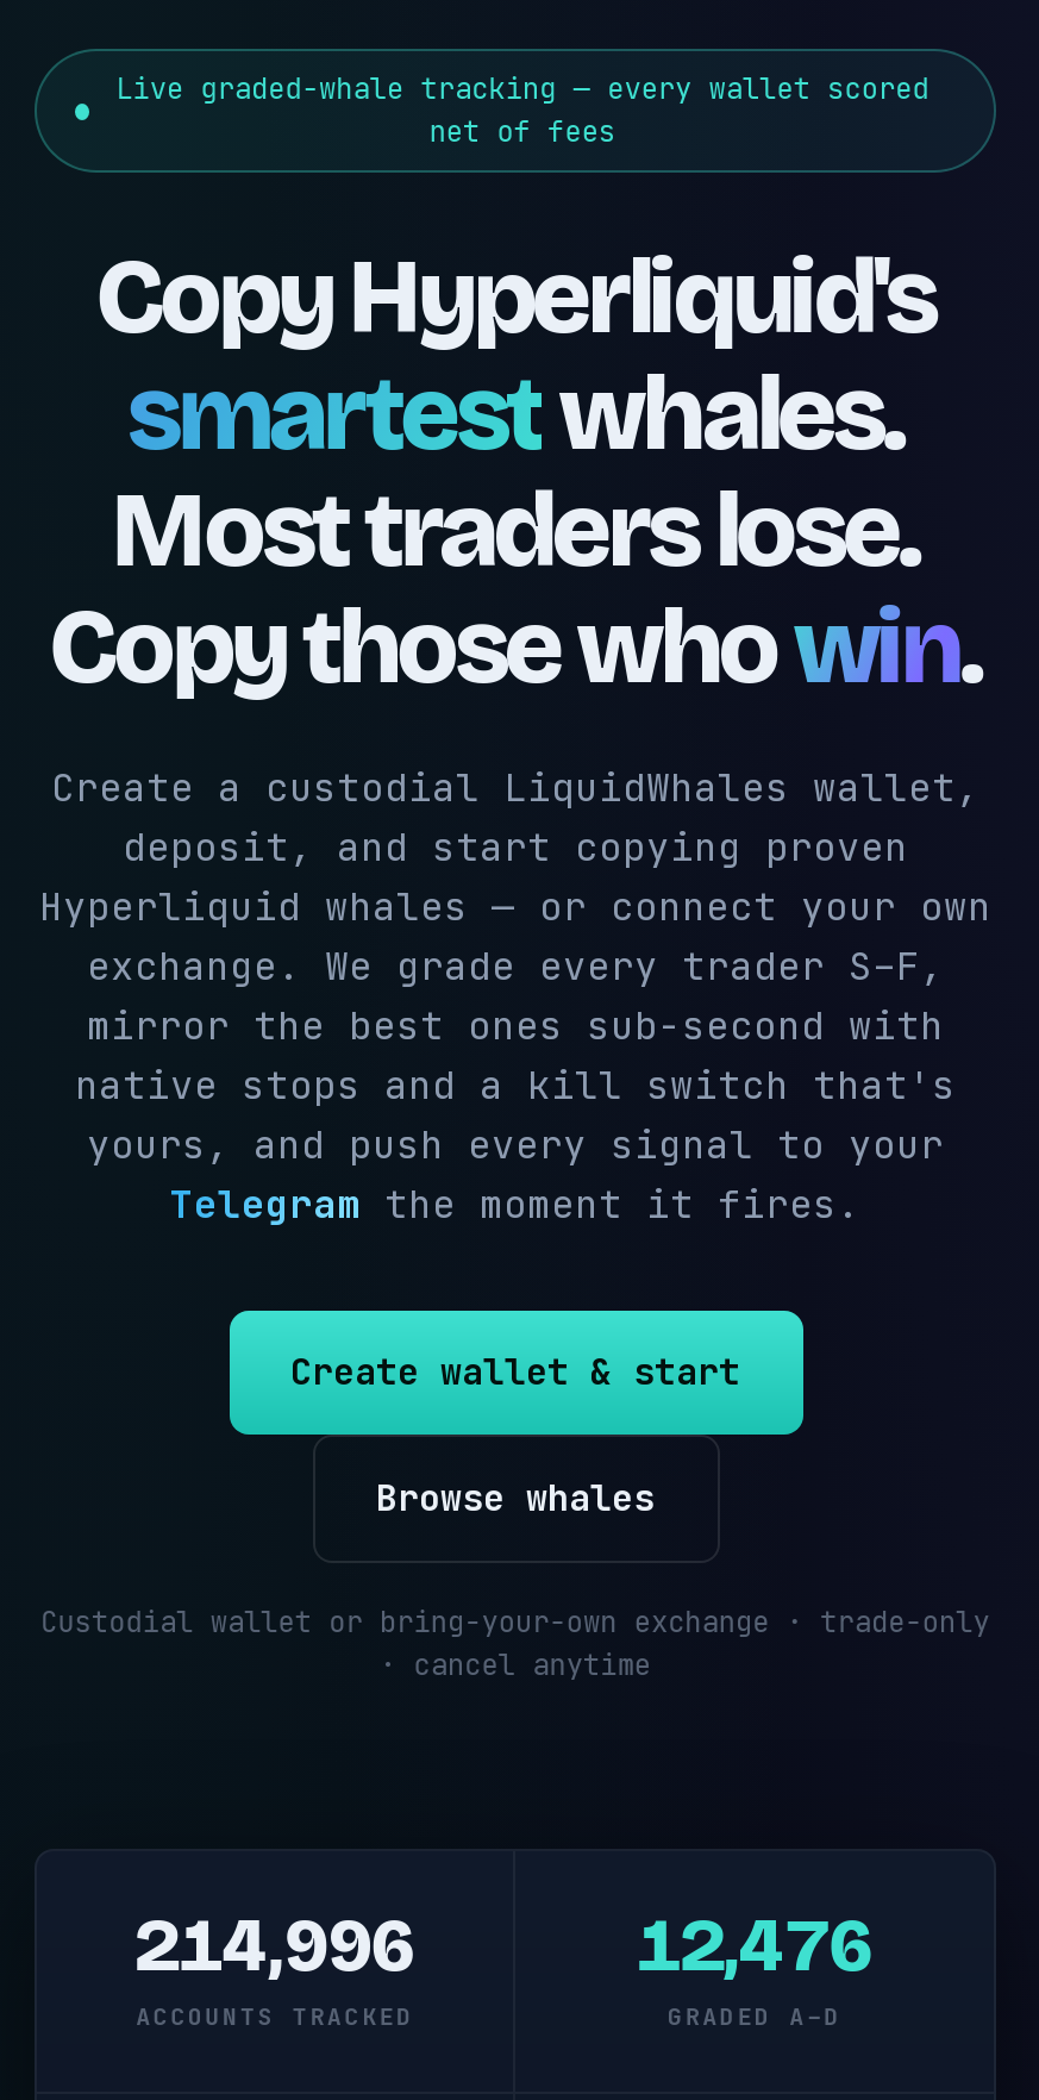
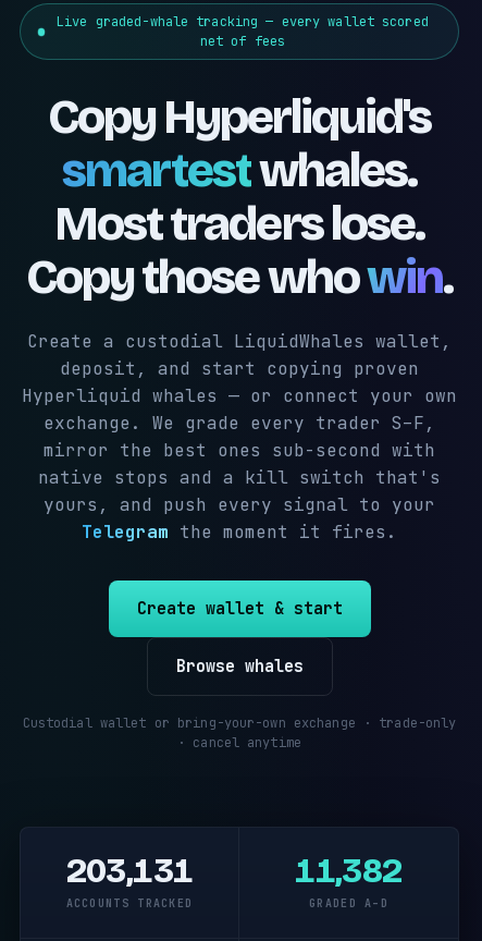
- 214,996
+ 203,131

- 12,476
+ 11,382
